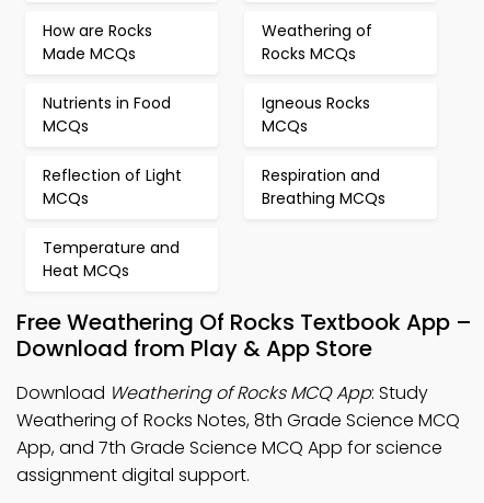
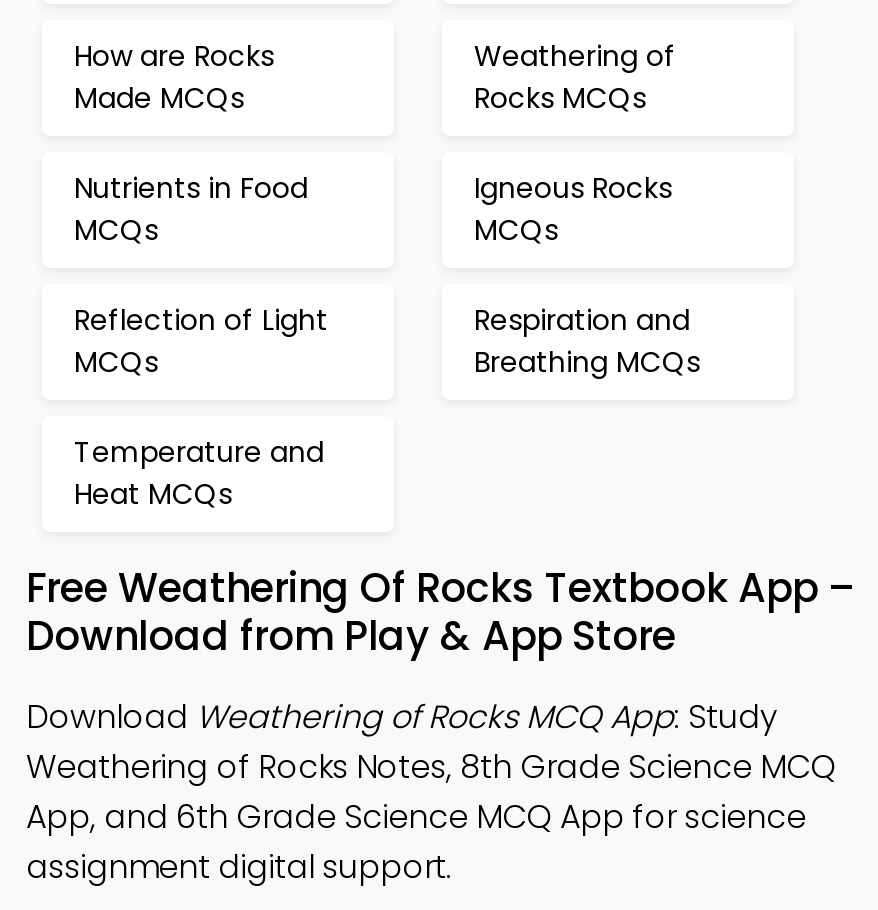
- App, and 7th Grade Science MCQ App for science
+ App, and 6th Grade Science MCQ App for science
